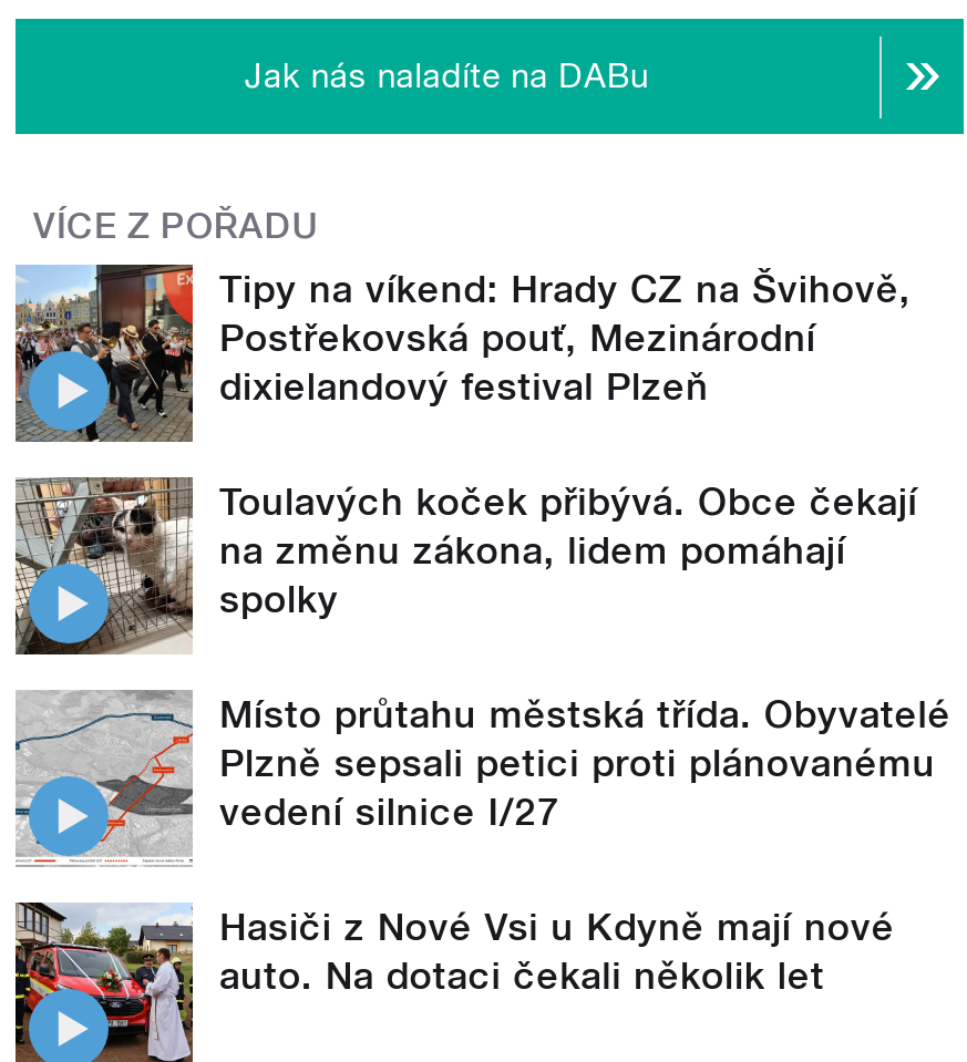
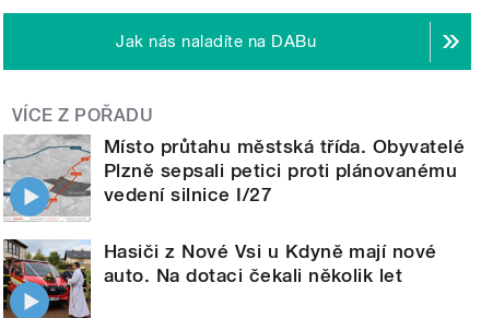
- [image]
- Tipy na víkend: Hrady CZ na Švihově,
- Postřekovská pouť, Mezinárodní
- dixielandový festival Plzeň
- Toulavých koček přibývá. Obce čekají
- na změnu zákona, lidem pomáhají
- spolky

- [image]
